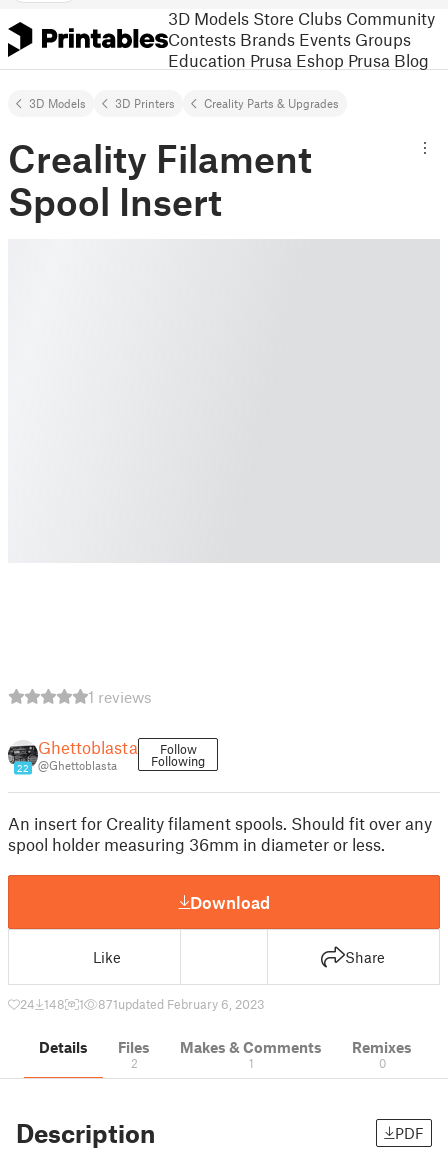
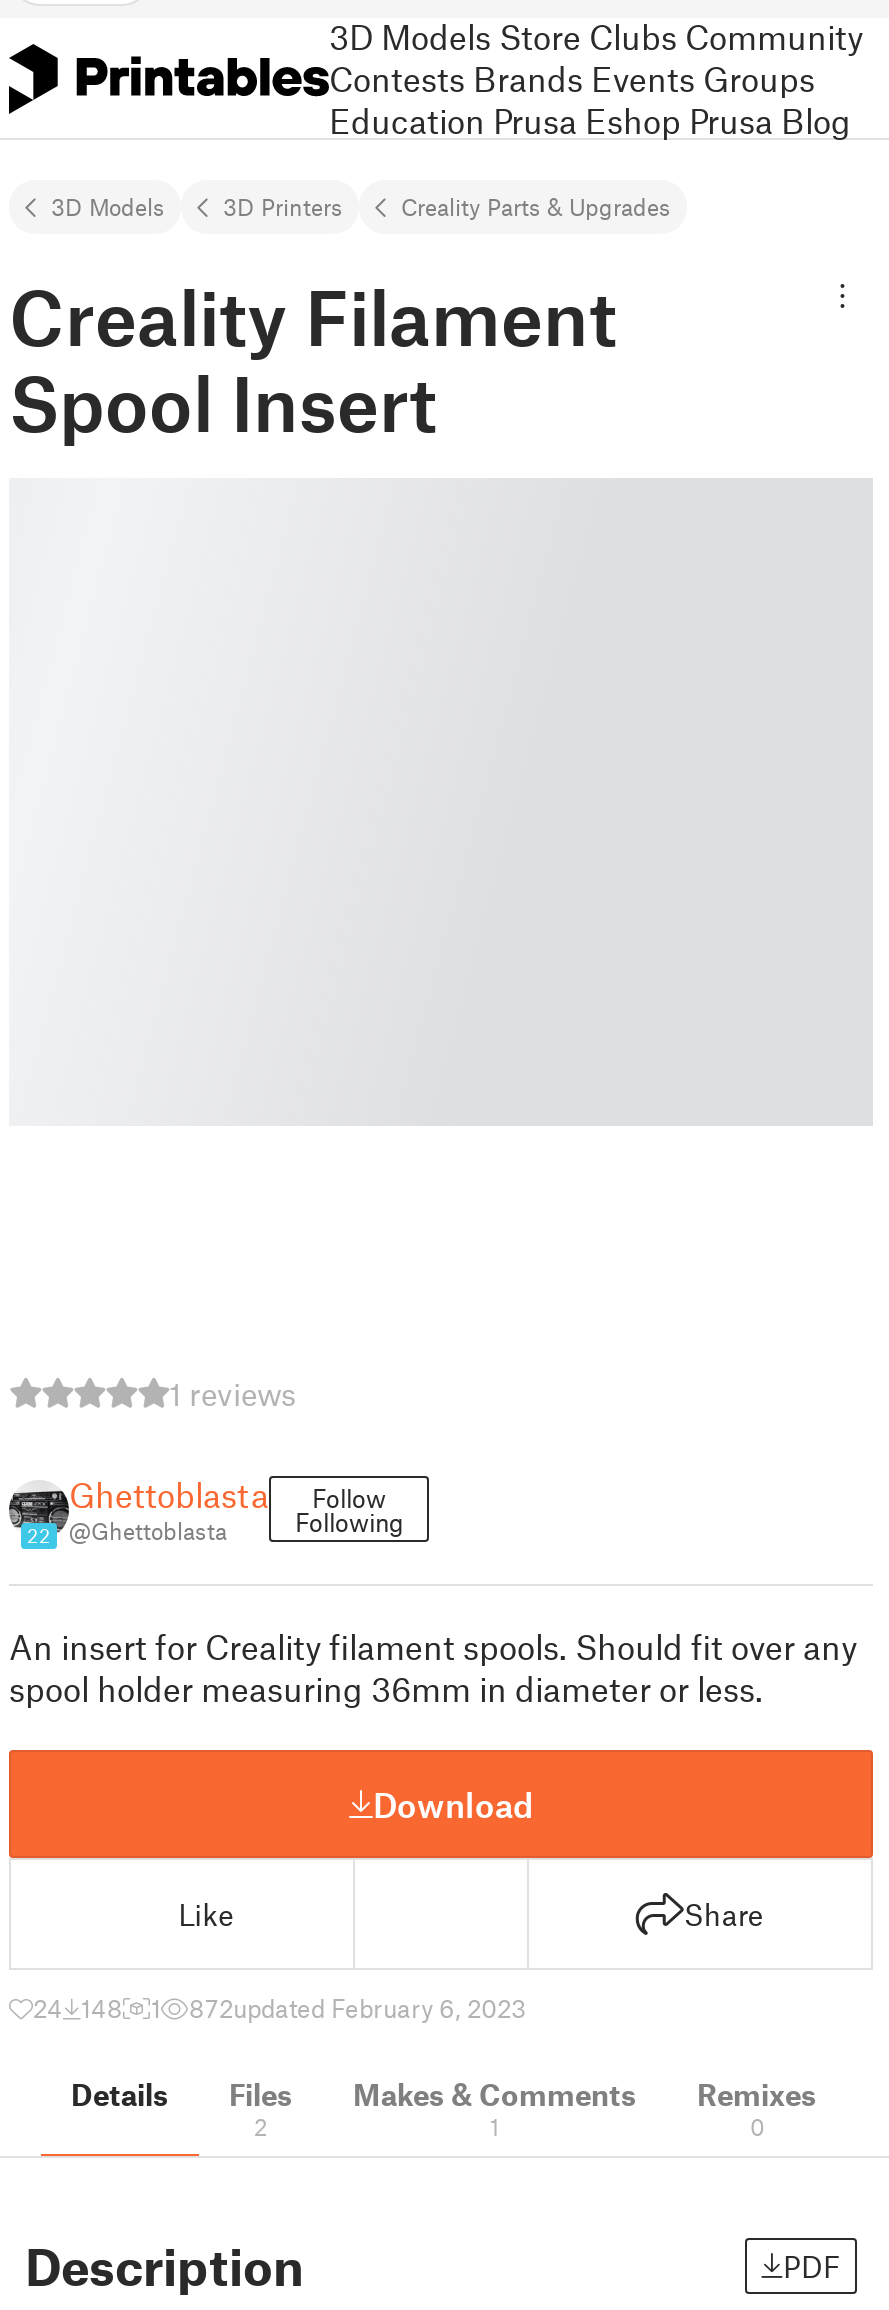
- 871updated February 6, 2023
+ 872updated February 6, 2023
